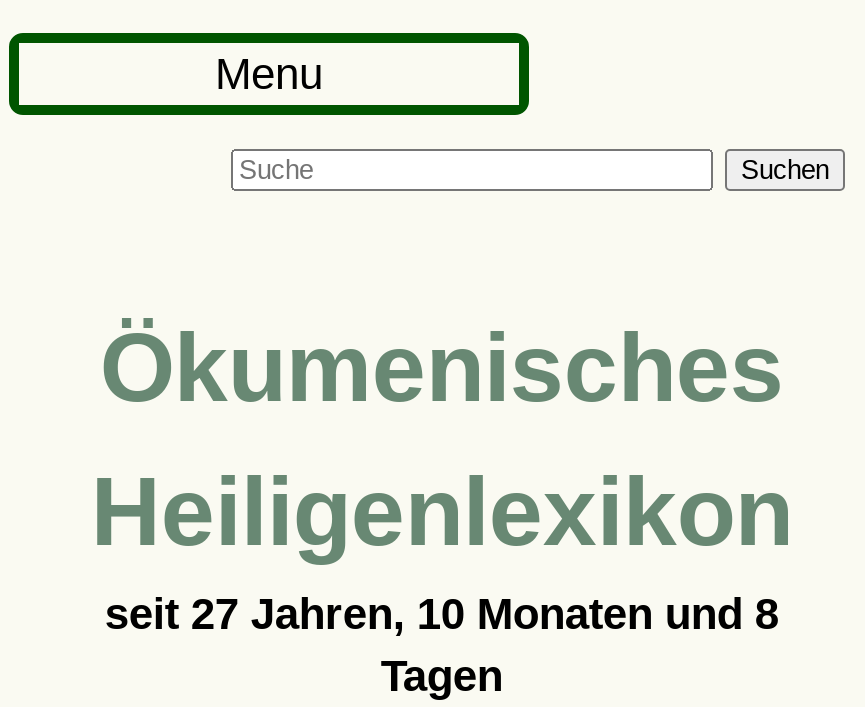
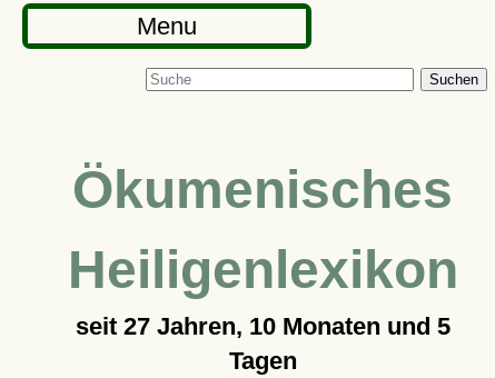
- seit 27 Jahren, 10 Monaten und 8
+ seit 27 Jahren, 10 Monaten und 5
